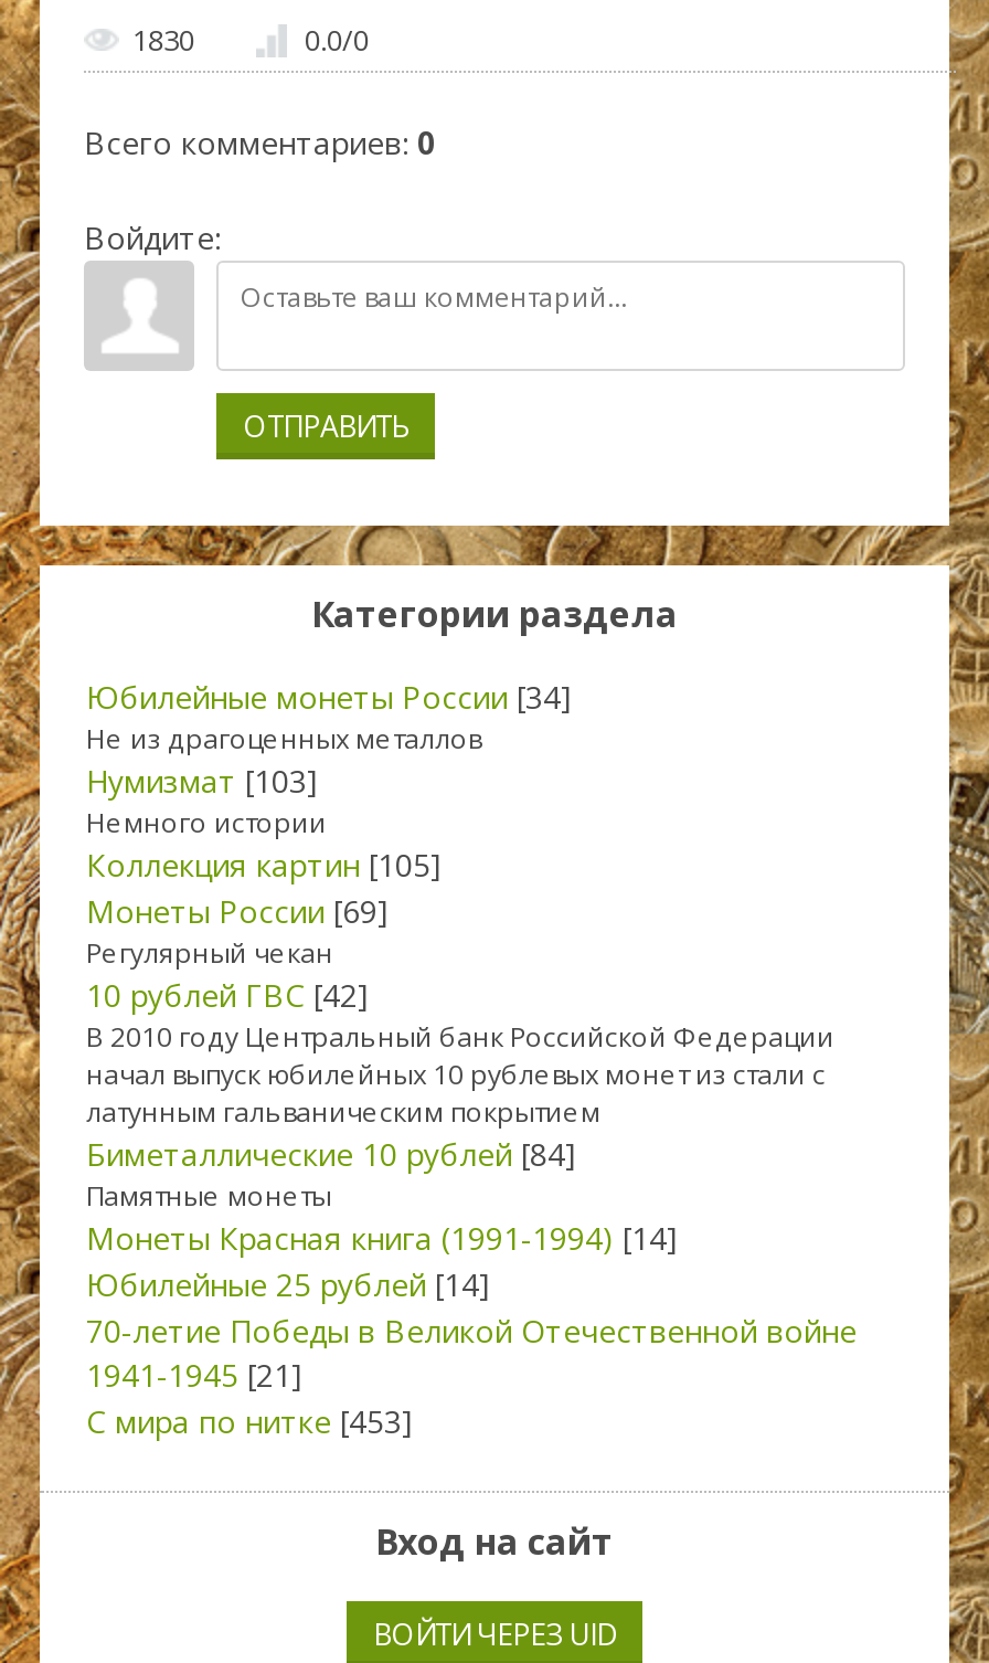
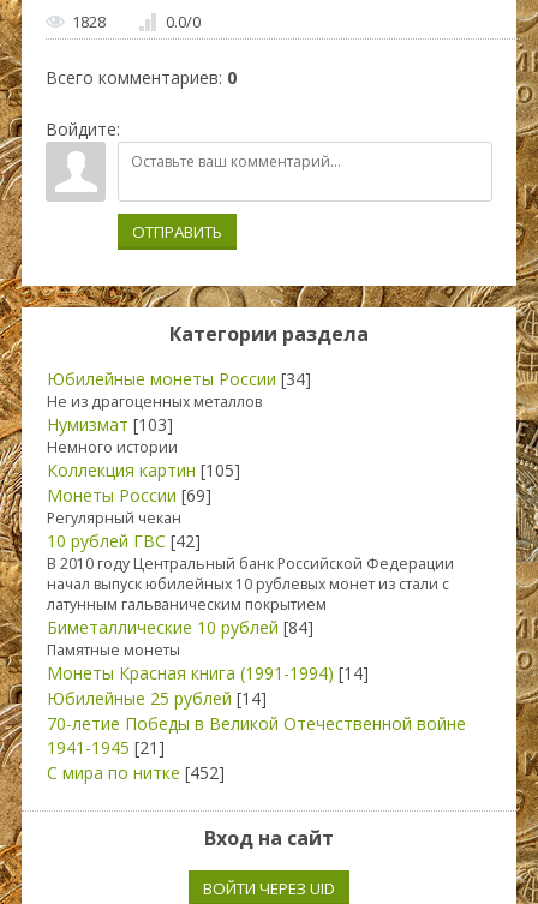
- 1830
+ 1828

- С мира по нитке [453]
+ С мира по нитке [452]
